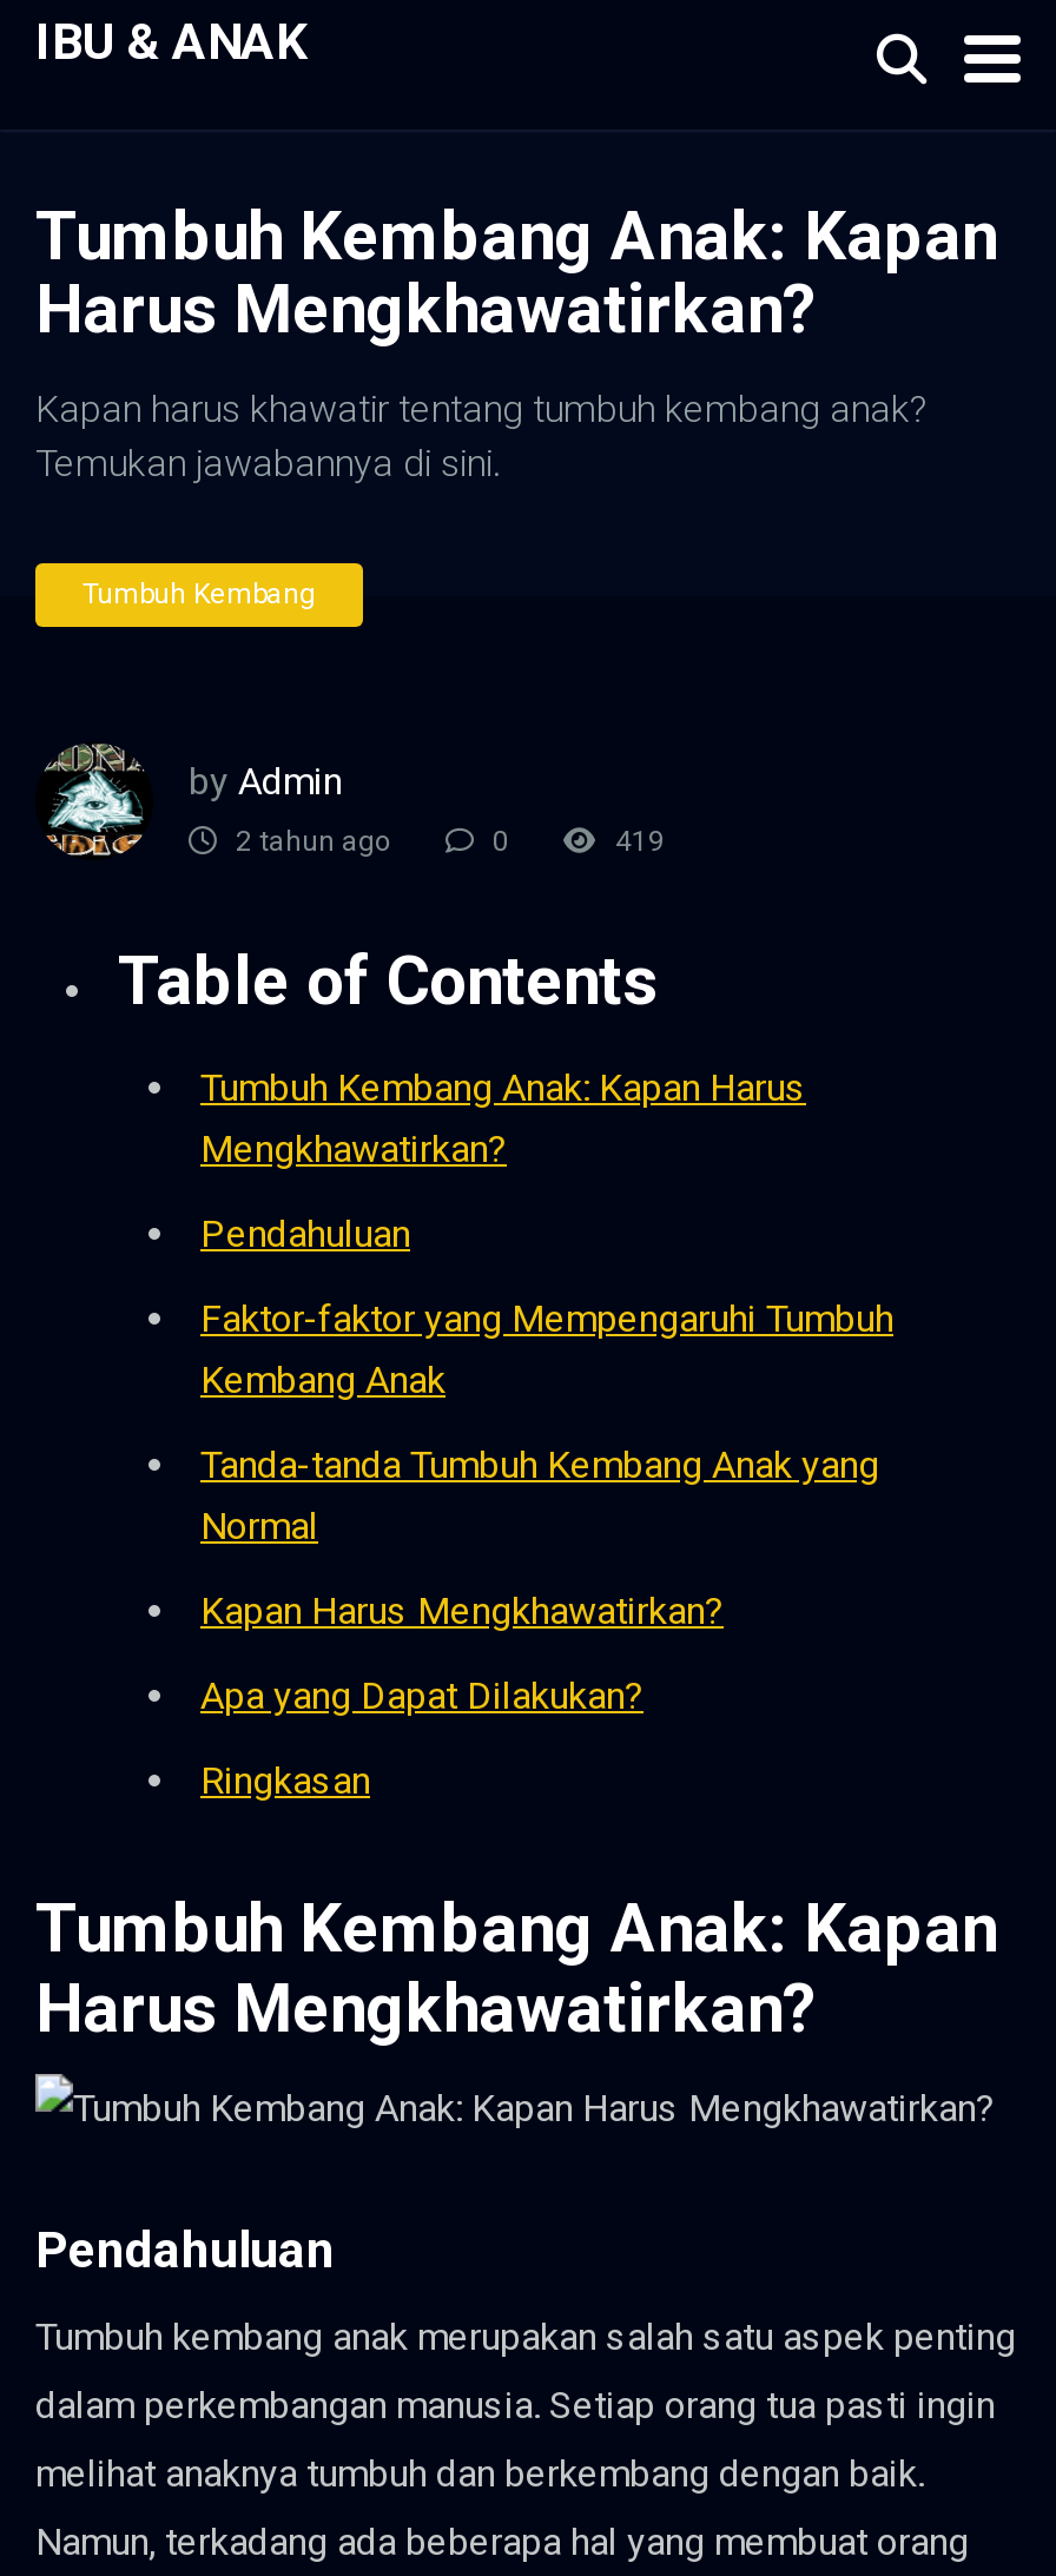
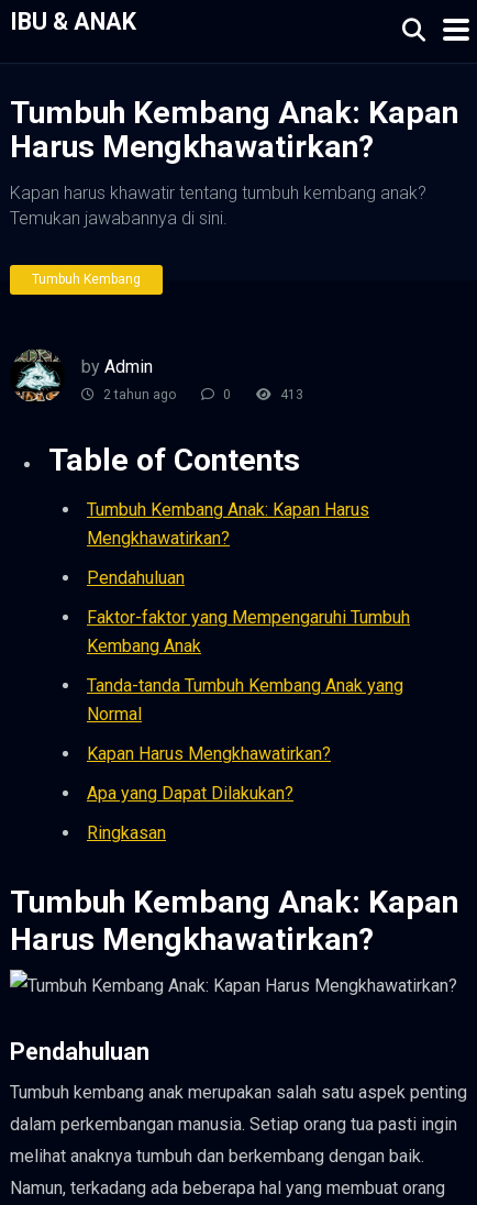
- 419
+ 413
